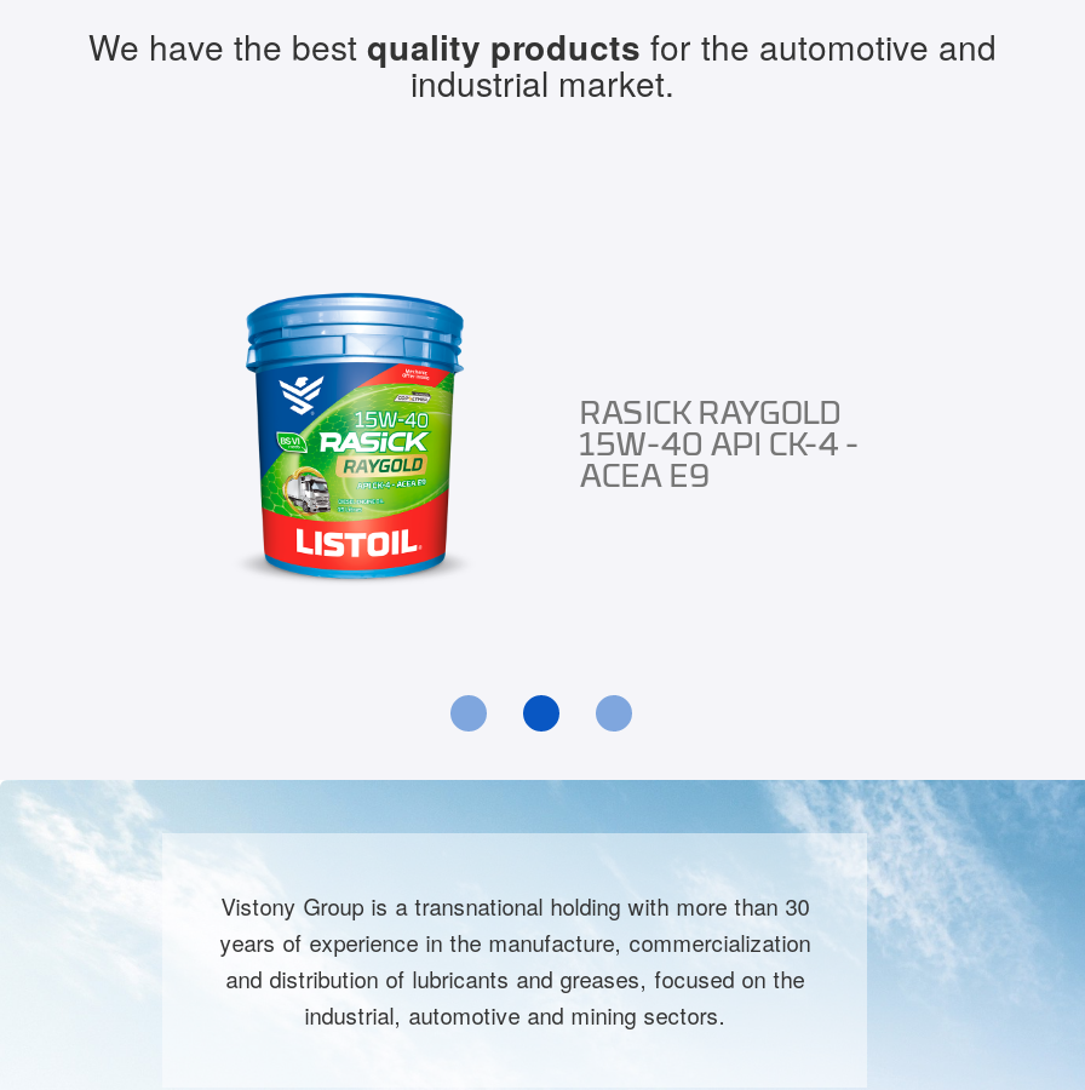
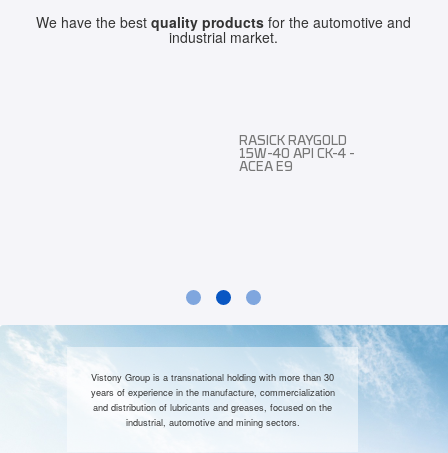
- [image]

moved up: RASICK RAYGOLD | 15W-40 API CK-4 - | ACEA E9
